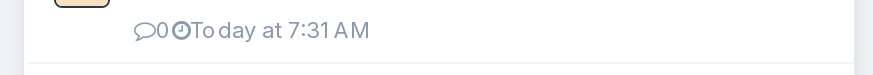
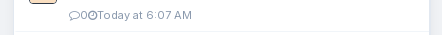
- 0 Today at 7:31 AM
+ 0 Today at 6:07 AM
